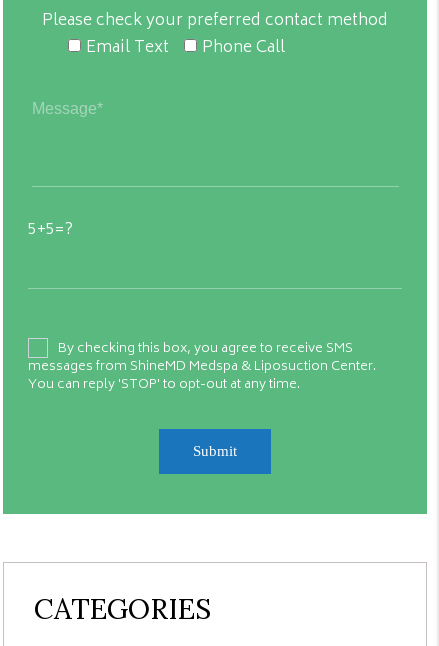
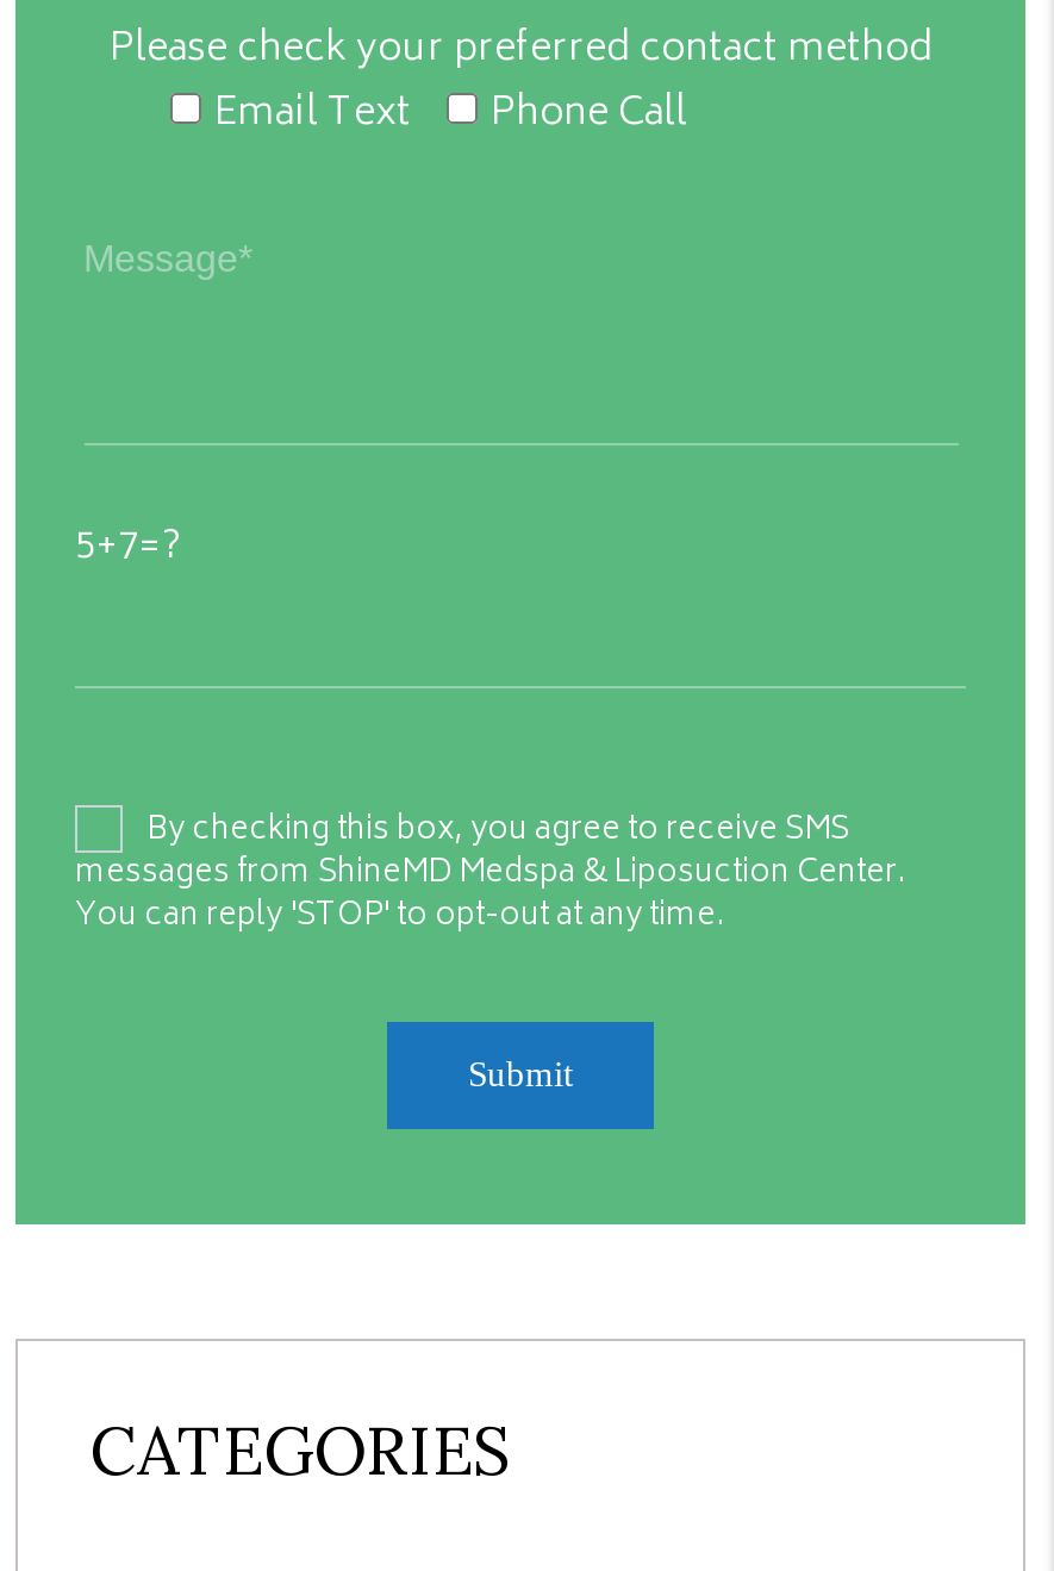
- 5+5=?
+ 5+7=?
